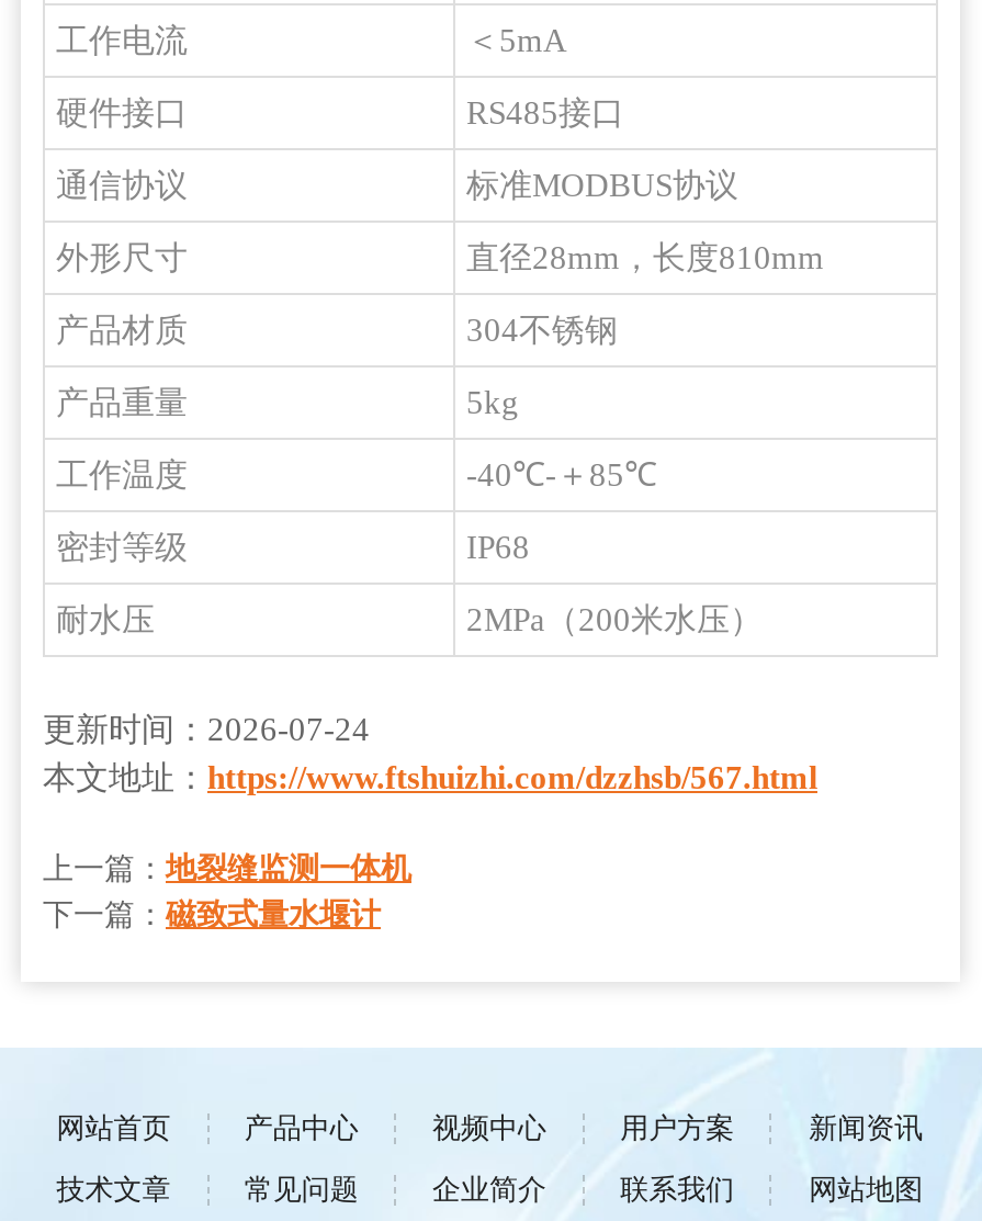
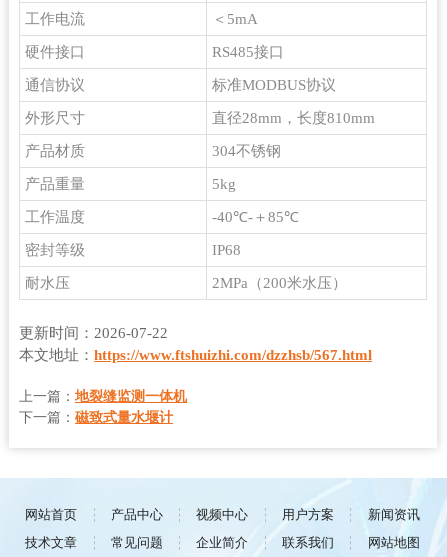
- 更新时间：2026-07-24
+ 更新时间：2026-07-22
